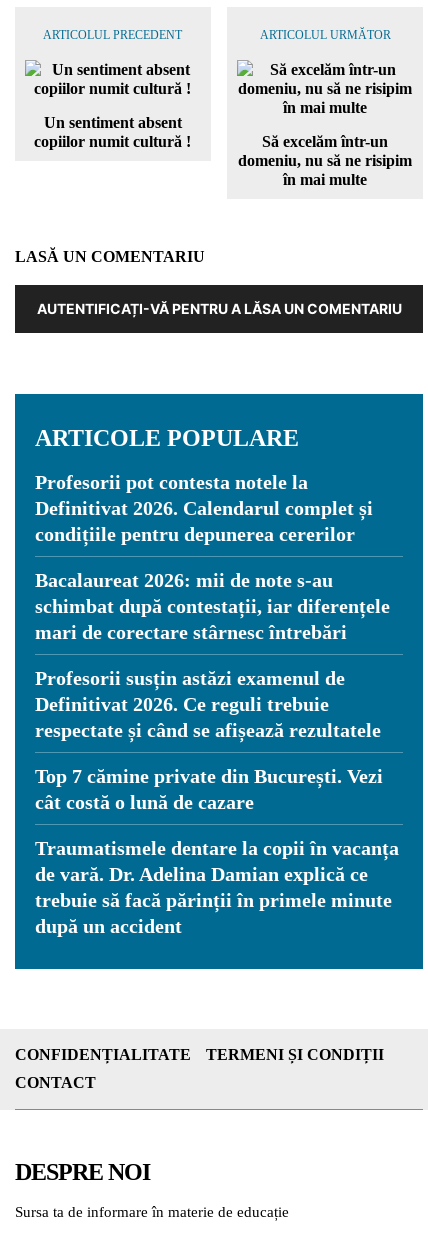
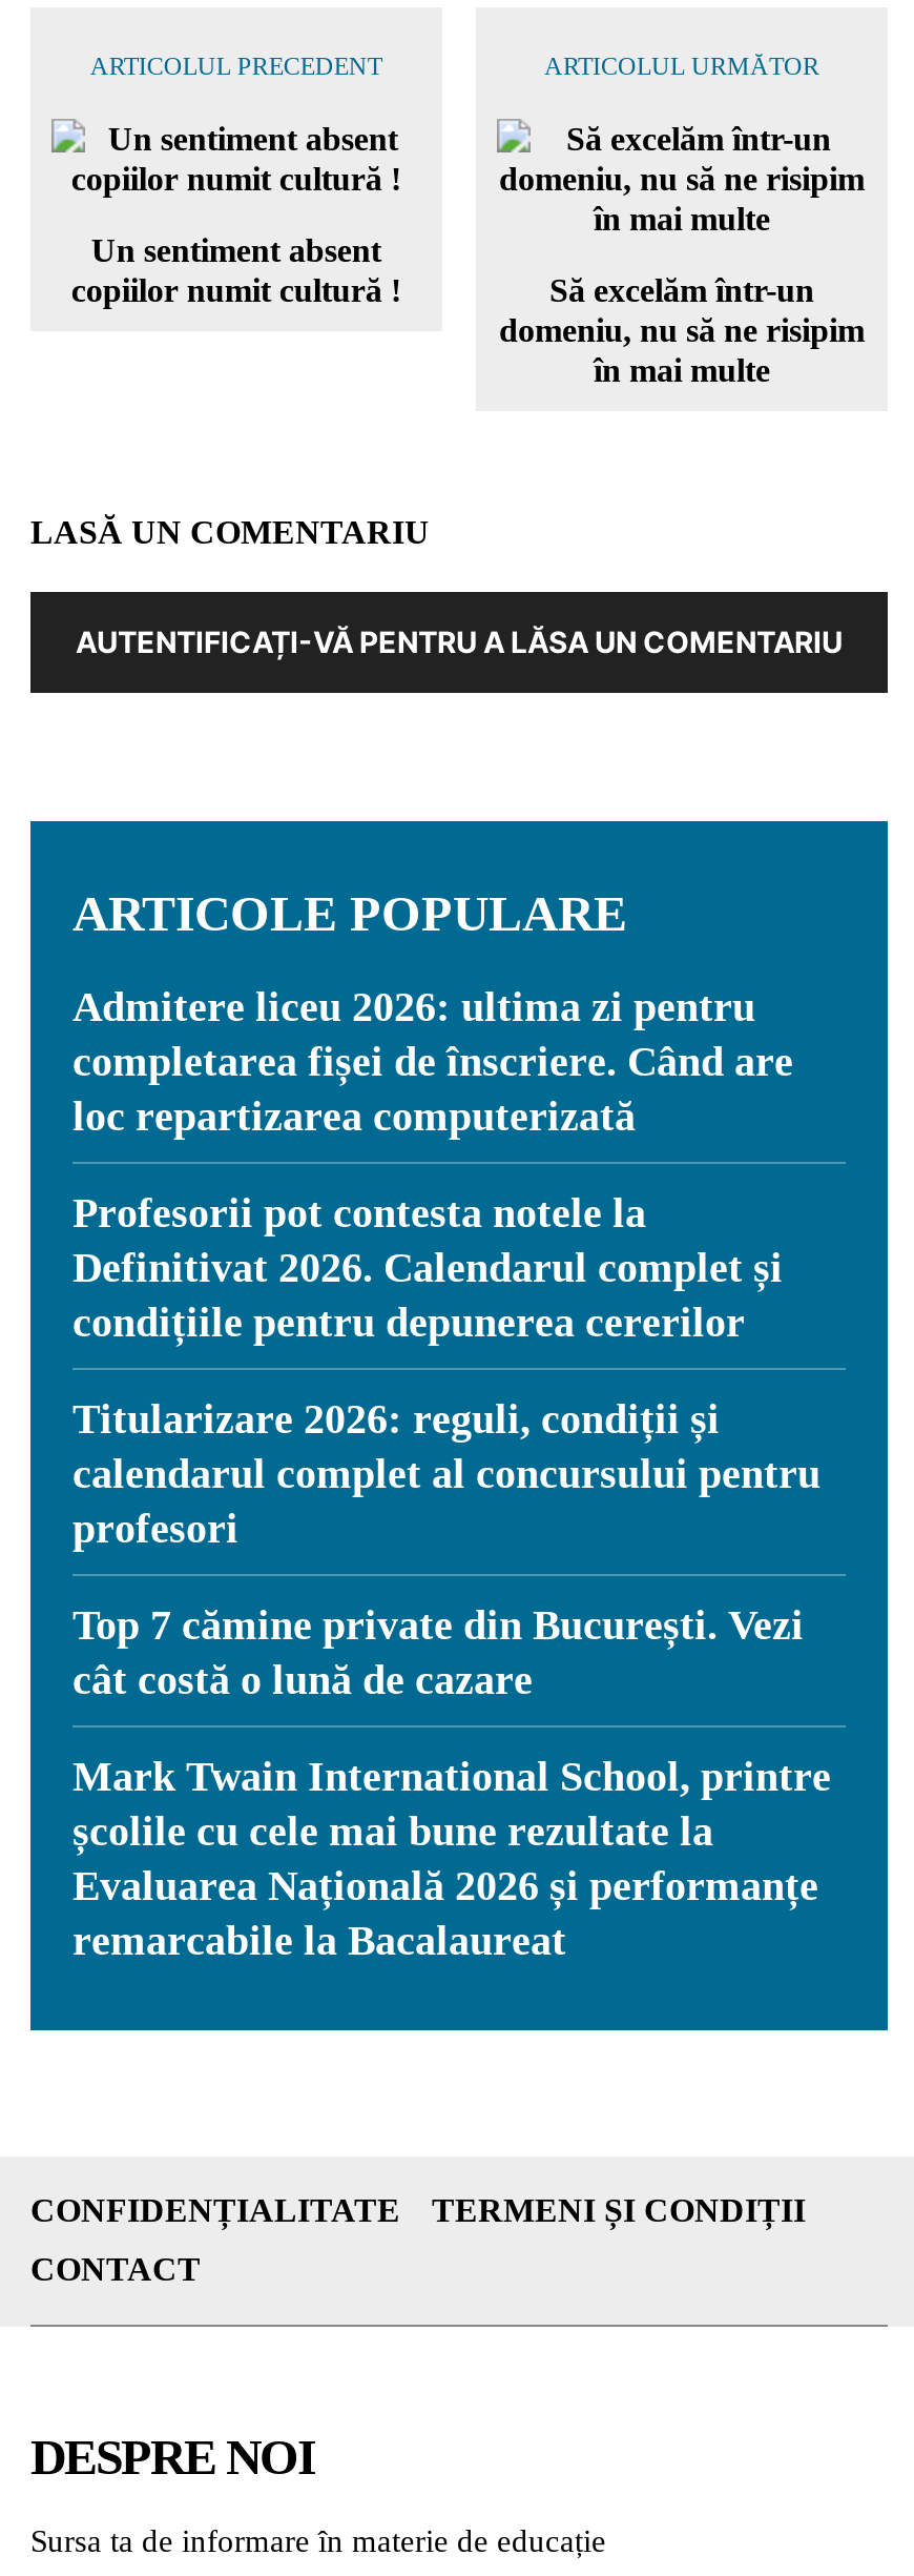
+ Admitere liceu 2026: ultima zi pentru
+ completarea fișei de înscriere. Când are
+ loc repartizarea computerizată

moved down: Profesorii pot contesta notele la | Definitivat 2026. Calendarul complet și | condițiile pentru depunerea cererilor

- Bacalaureat 2026: mii de note s-au
- schimbat după contestații, iar diferențele
- mari de corectare stârnesc întrebări
- Profesorii susțin astăzi examenul de
- Definitivat 2026. Ce reguli trebuie
- respectate și când se afișează rezultatele
+ Titularizare 2026: reguli, condiții și
+ calendarul complet al concursului pentru
+ profesori

- Traumatismele dentare la copii în vacanța
- de vară. Dr. Adelina Damian explică ce
- trebuie să facă părinții în primele minute
- după un accident
+ Mark Twain International School, printre
+ școlile cu cele mai bune rezultate la
+ Evaluarea Națională 2026 și performanțe
+ remarcabile la Bacalaureat
